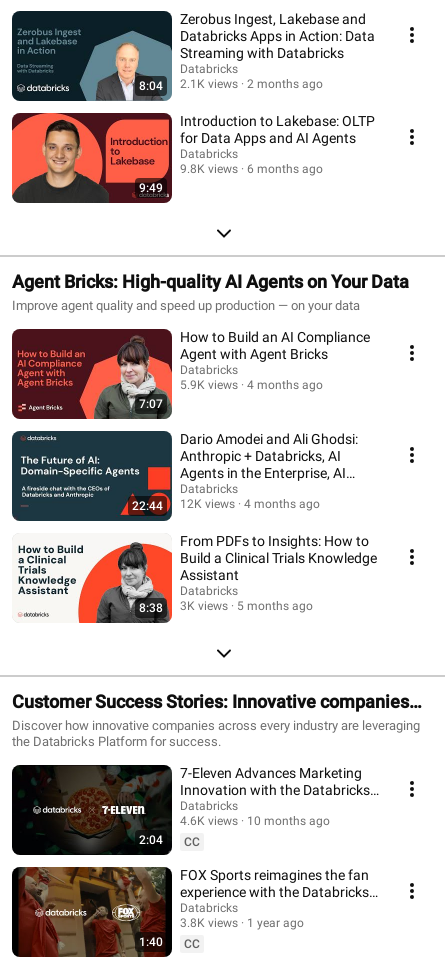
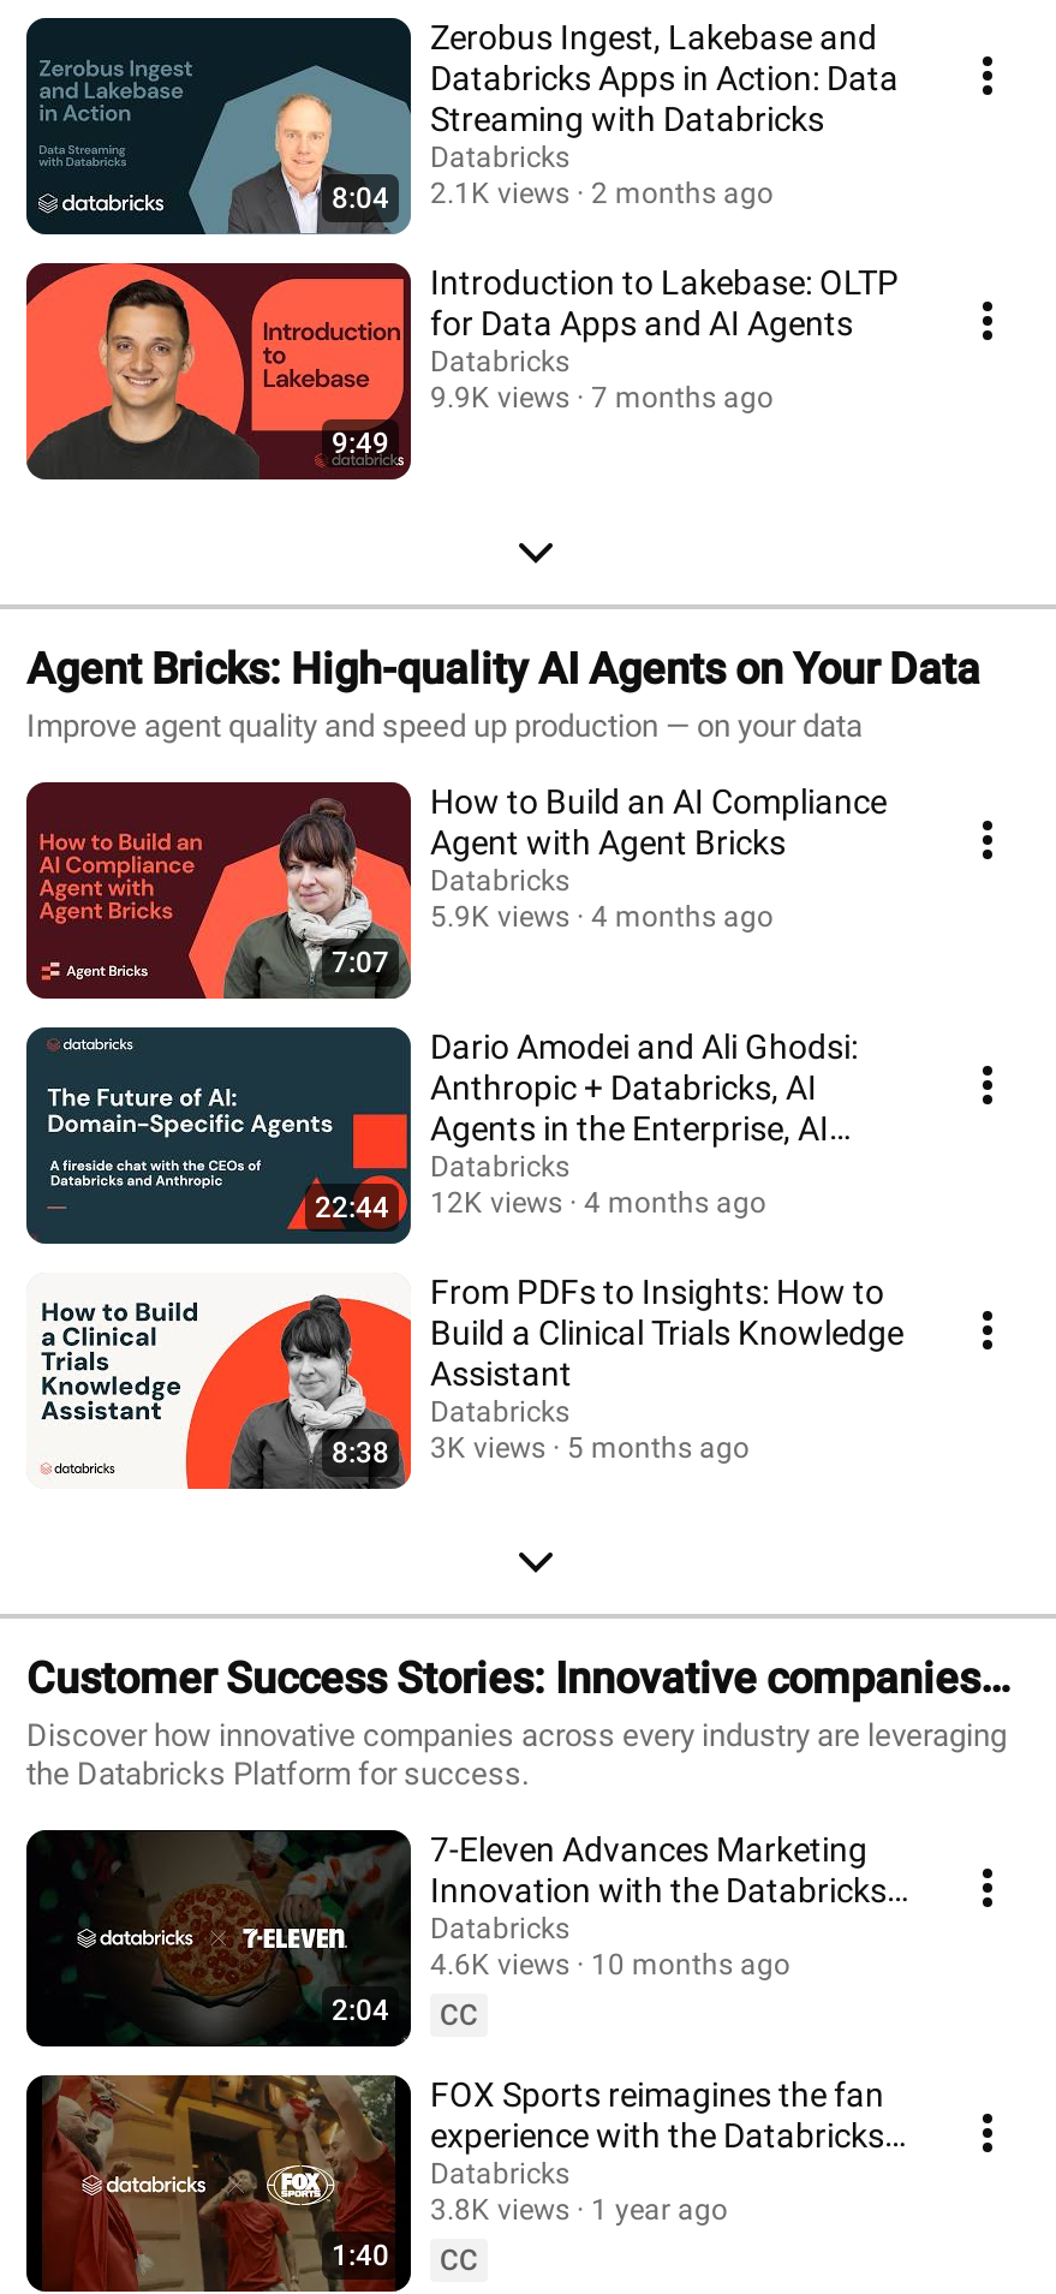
- 9.8K views
+ 9.9K views

- 6 months ago
+ 7 months ago
